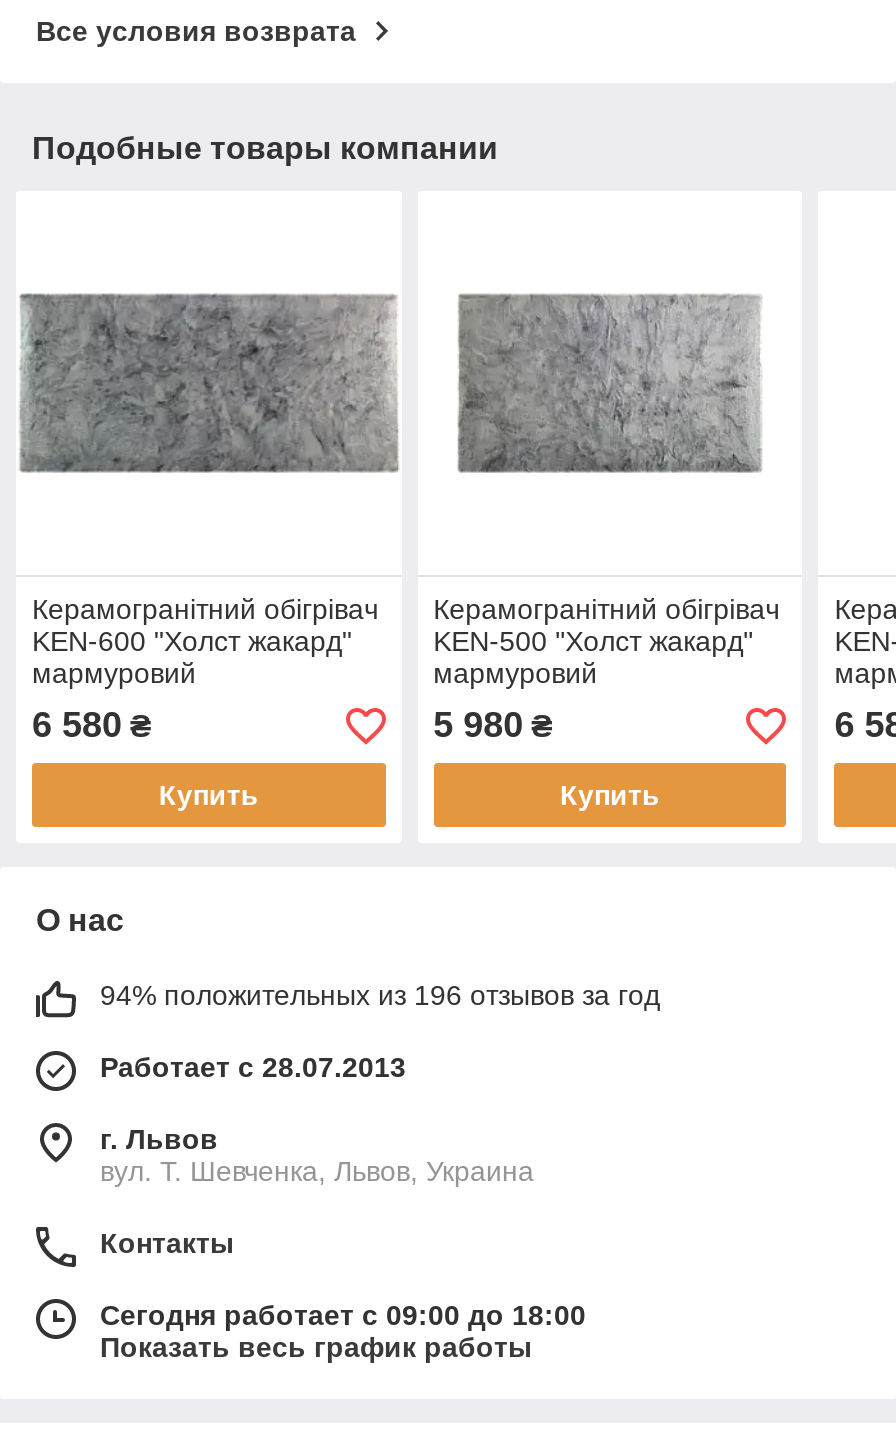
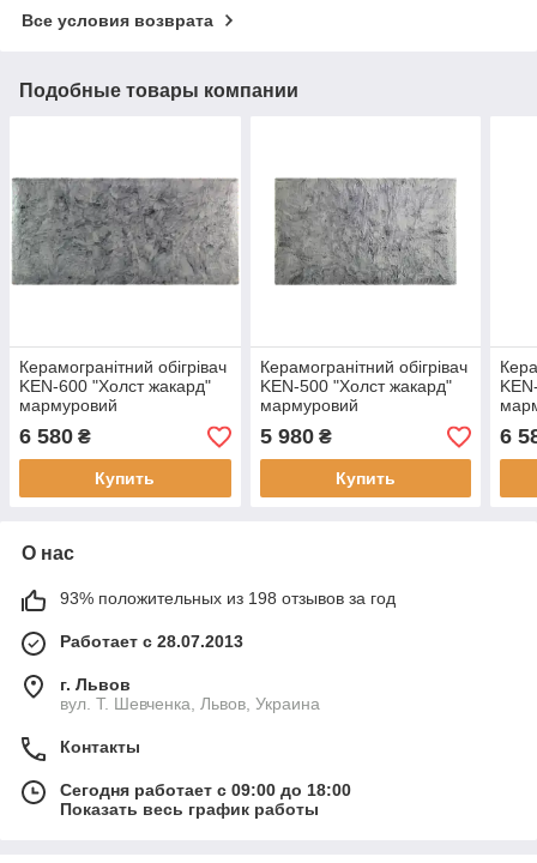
- 94% положительных из 196 отзывов за год
+ 93% положительных из 198 отзывов за год
